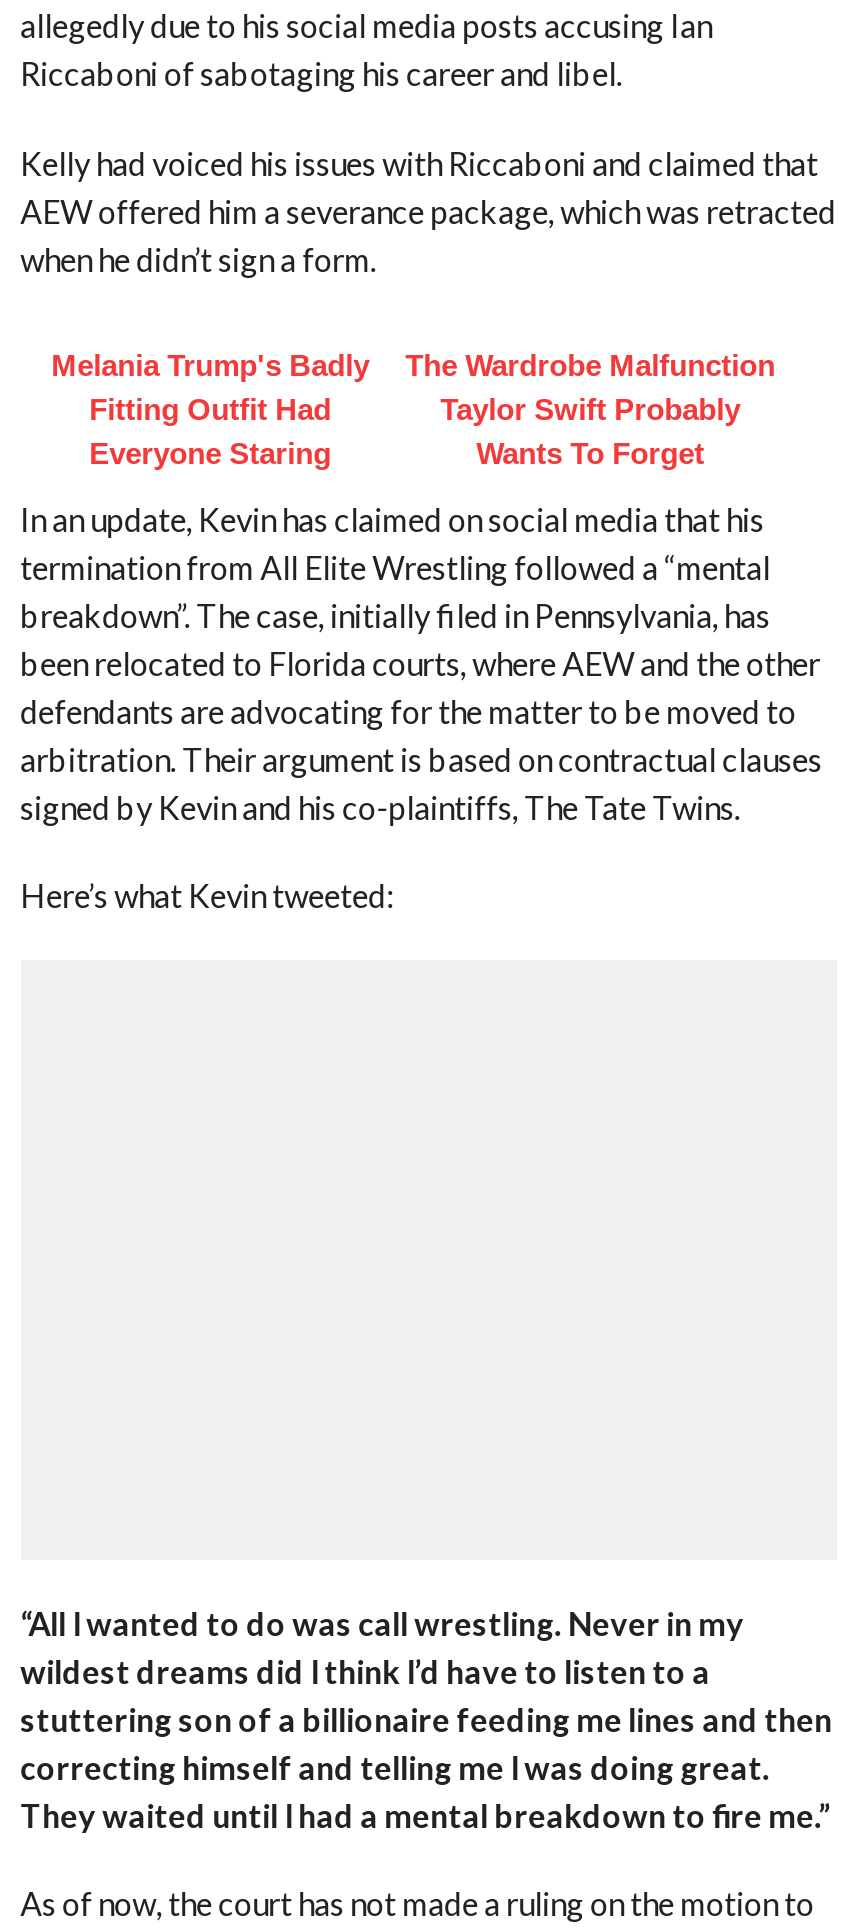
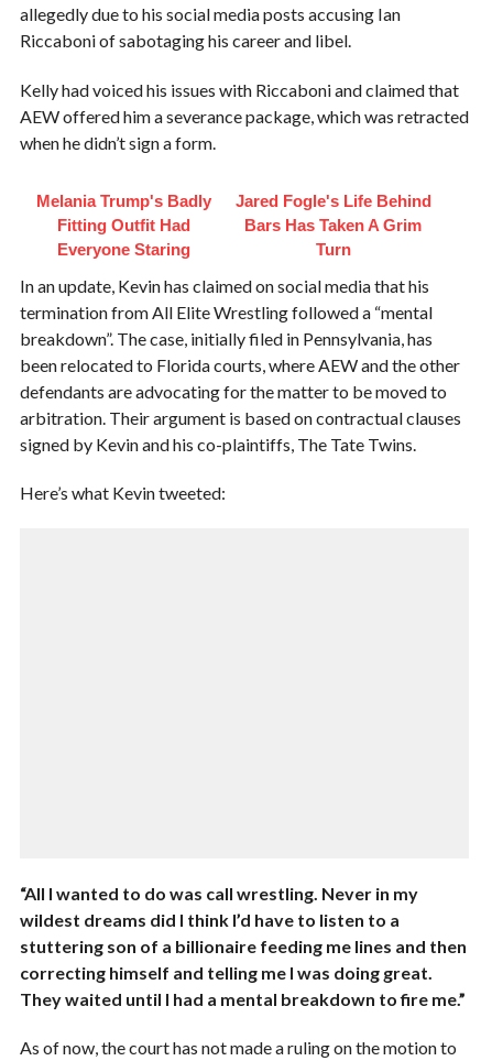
- The Wardrobe Malfunction
- Taylor Swift Probably
- Wants To Forget
+ Jared Fogle's Life Behind
+ Bars Has Taken A Grim
+ Turn
